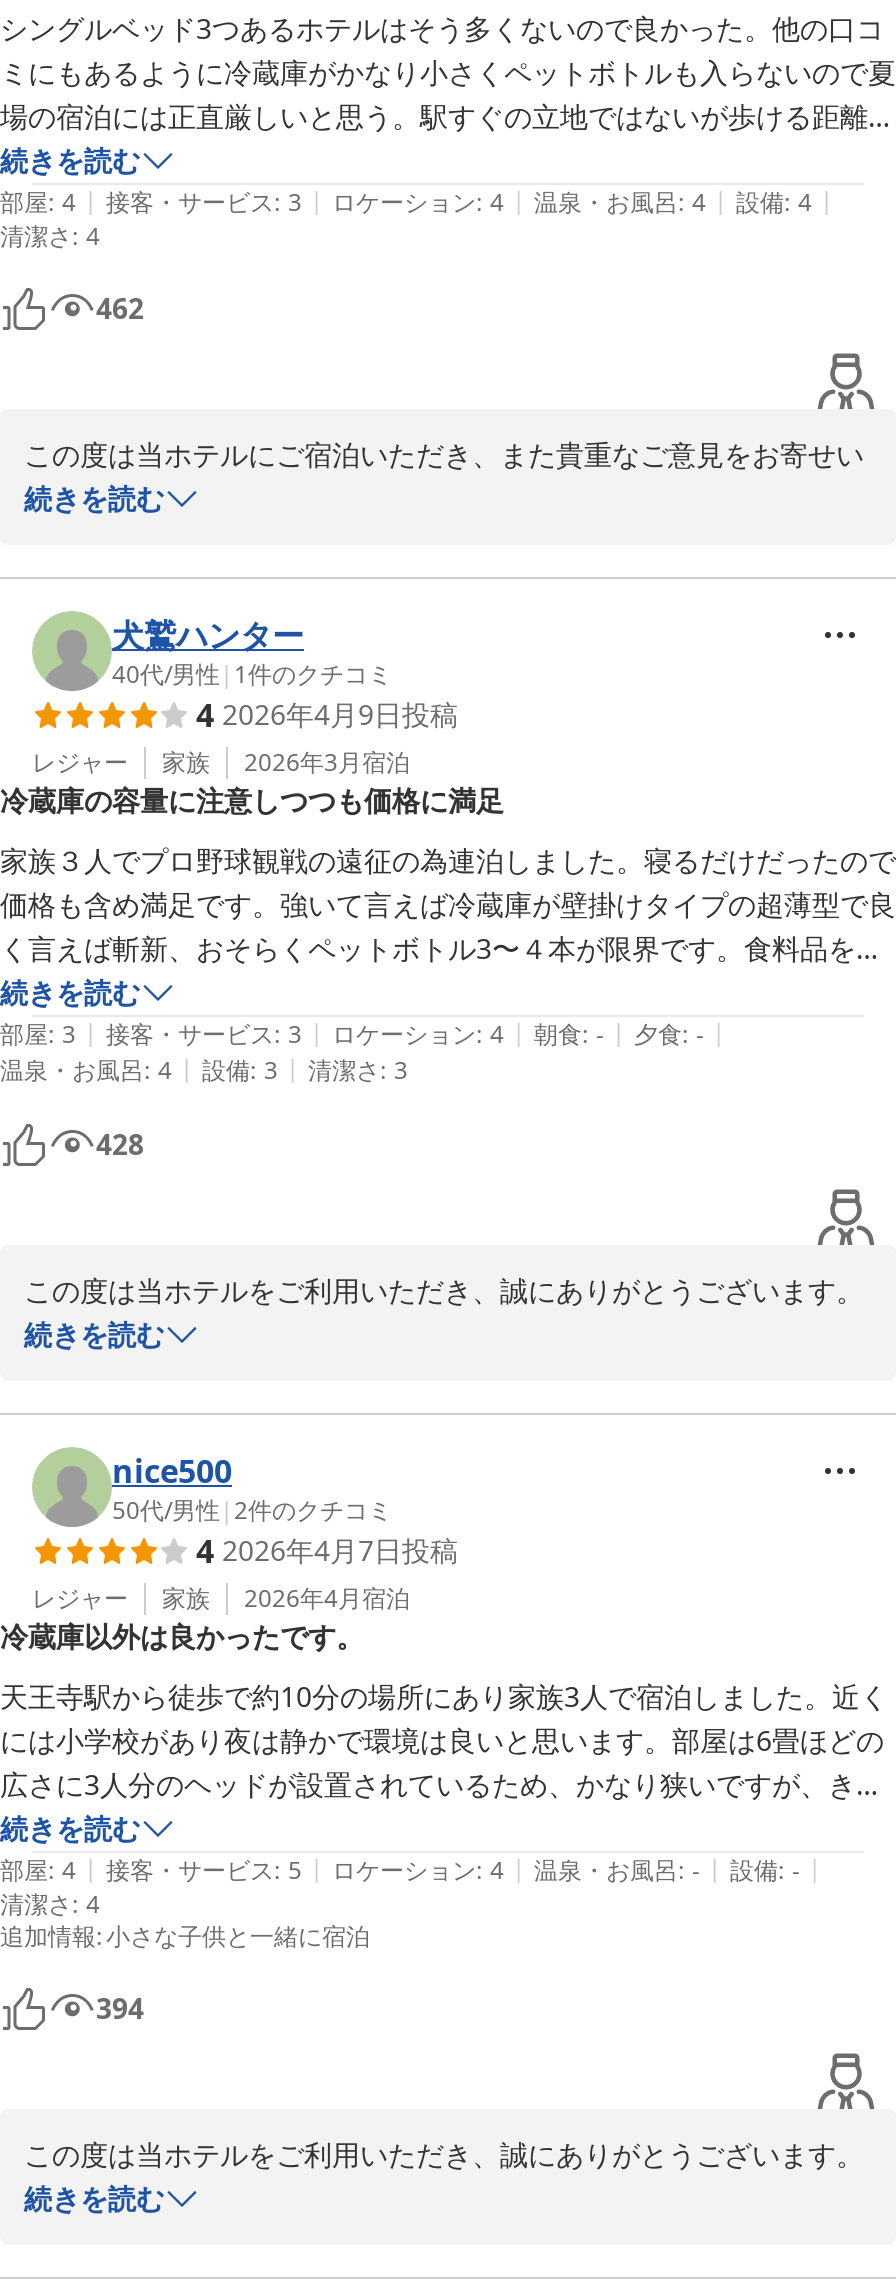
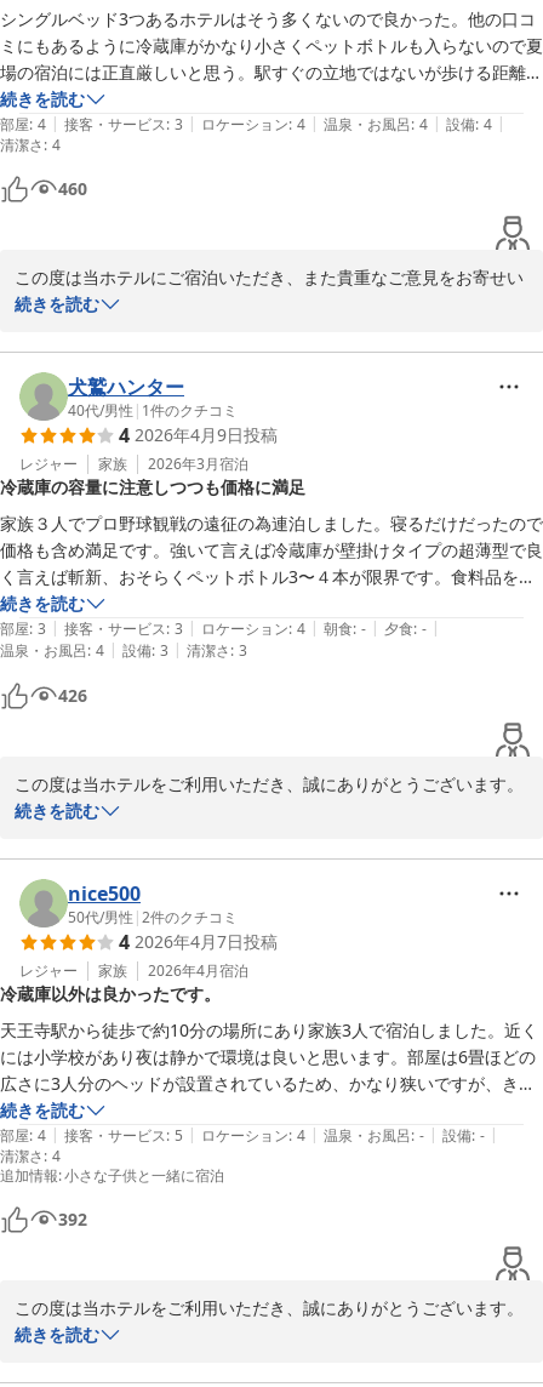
- 462
+ 460

- 428
+ 426

- 394
+ 392
